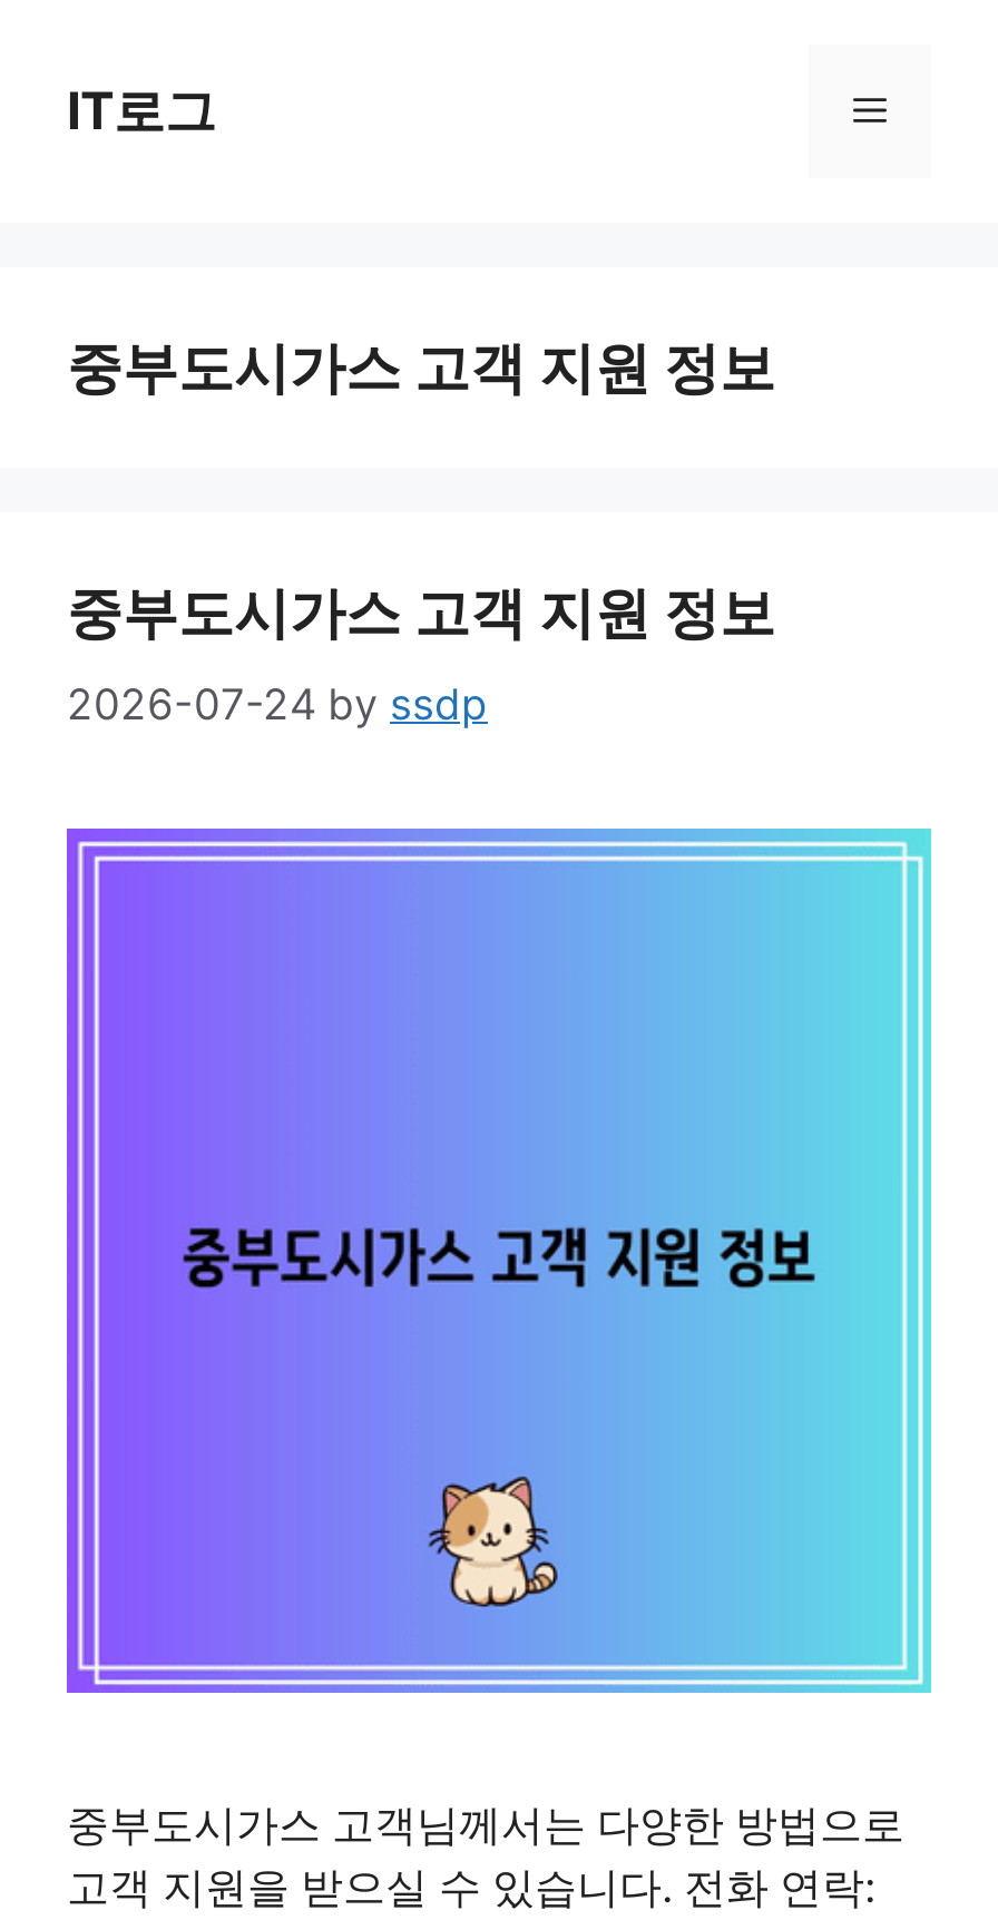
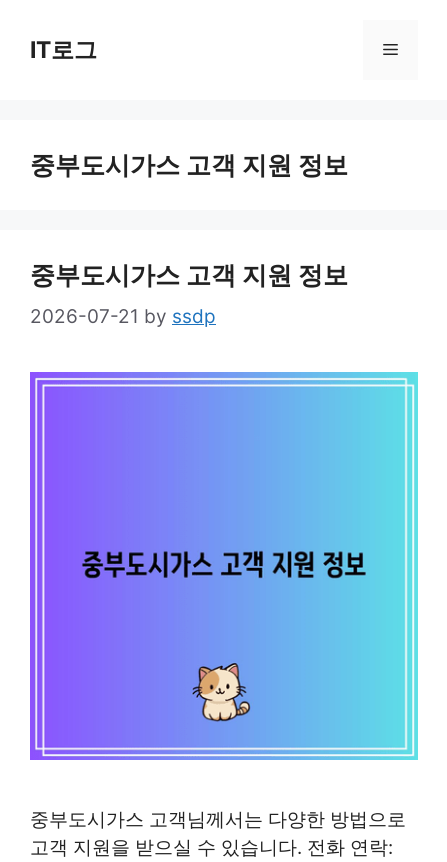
- 2026-07-24 by ssdp
+ 2026-07-21 by ssdp
